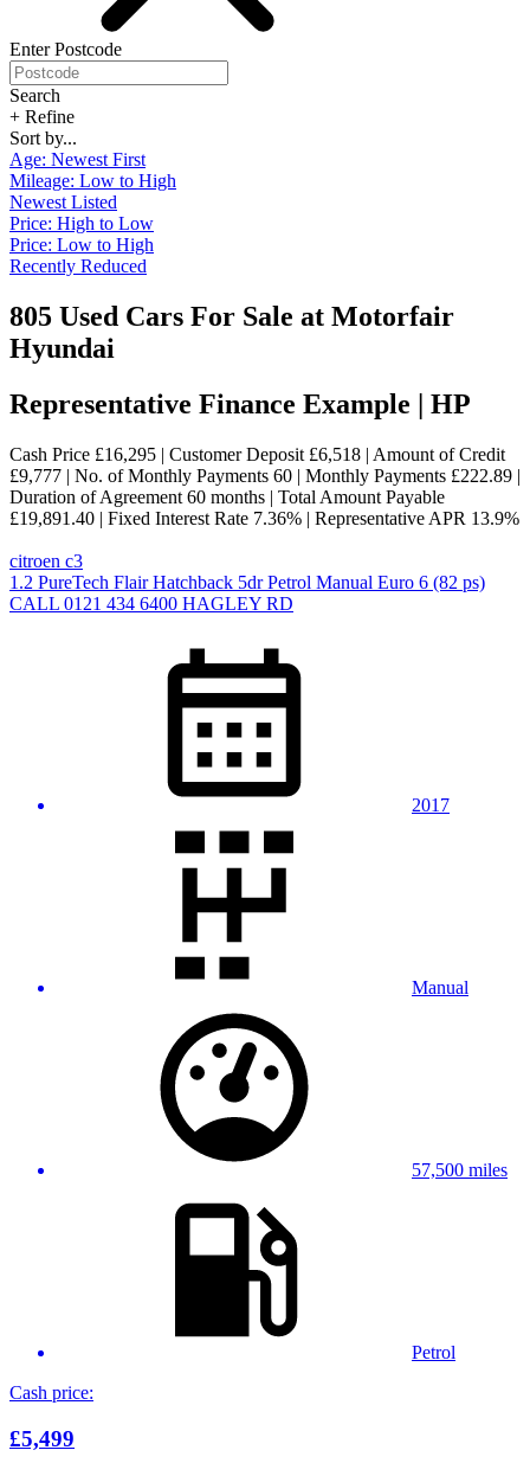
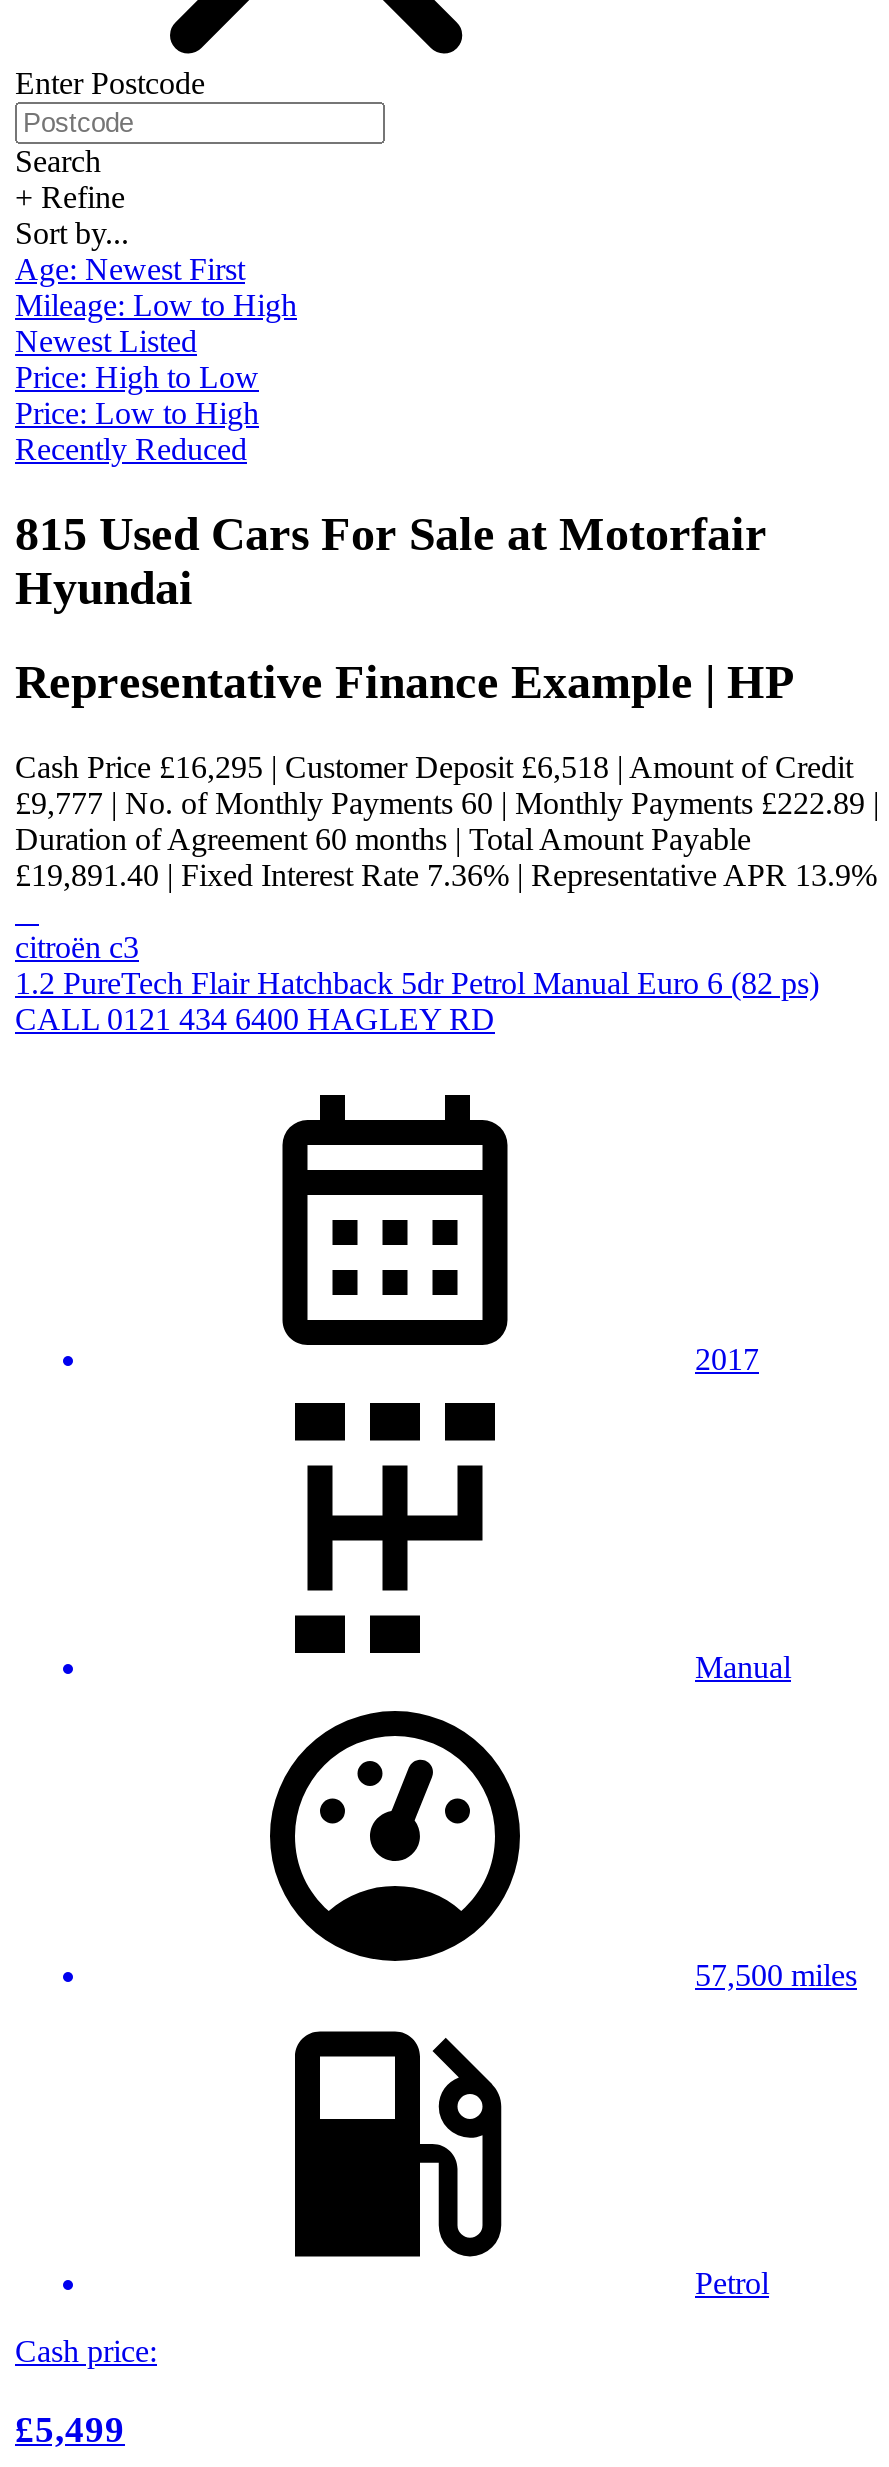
- 805 Used Cars For Sale at Motorfair
+ 815 Used Cars For Sale at Motorfair

- citroen c3
+ citroën c3
